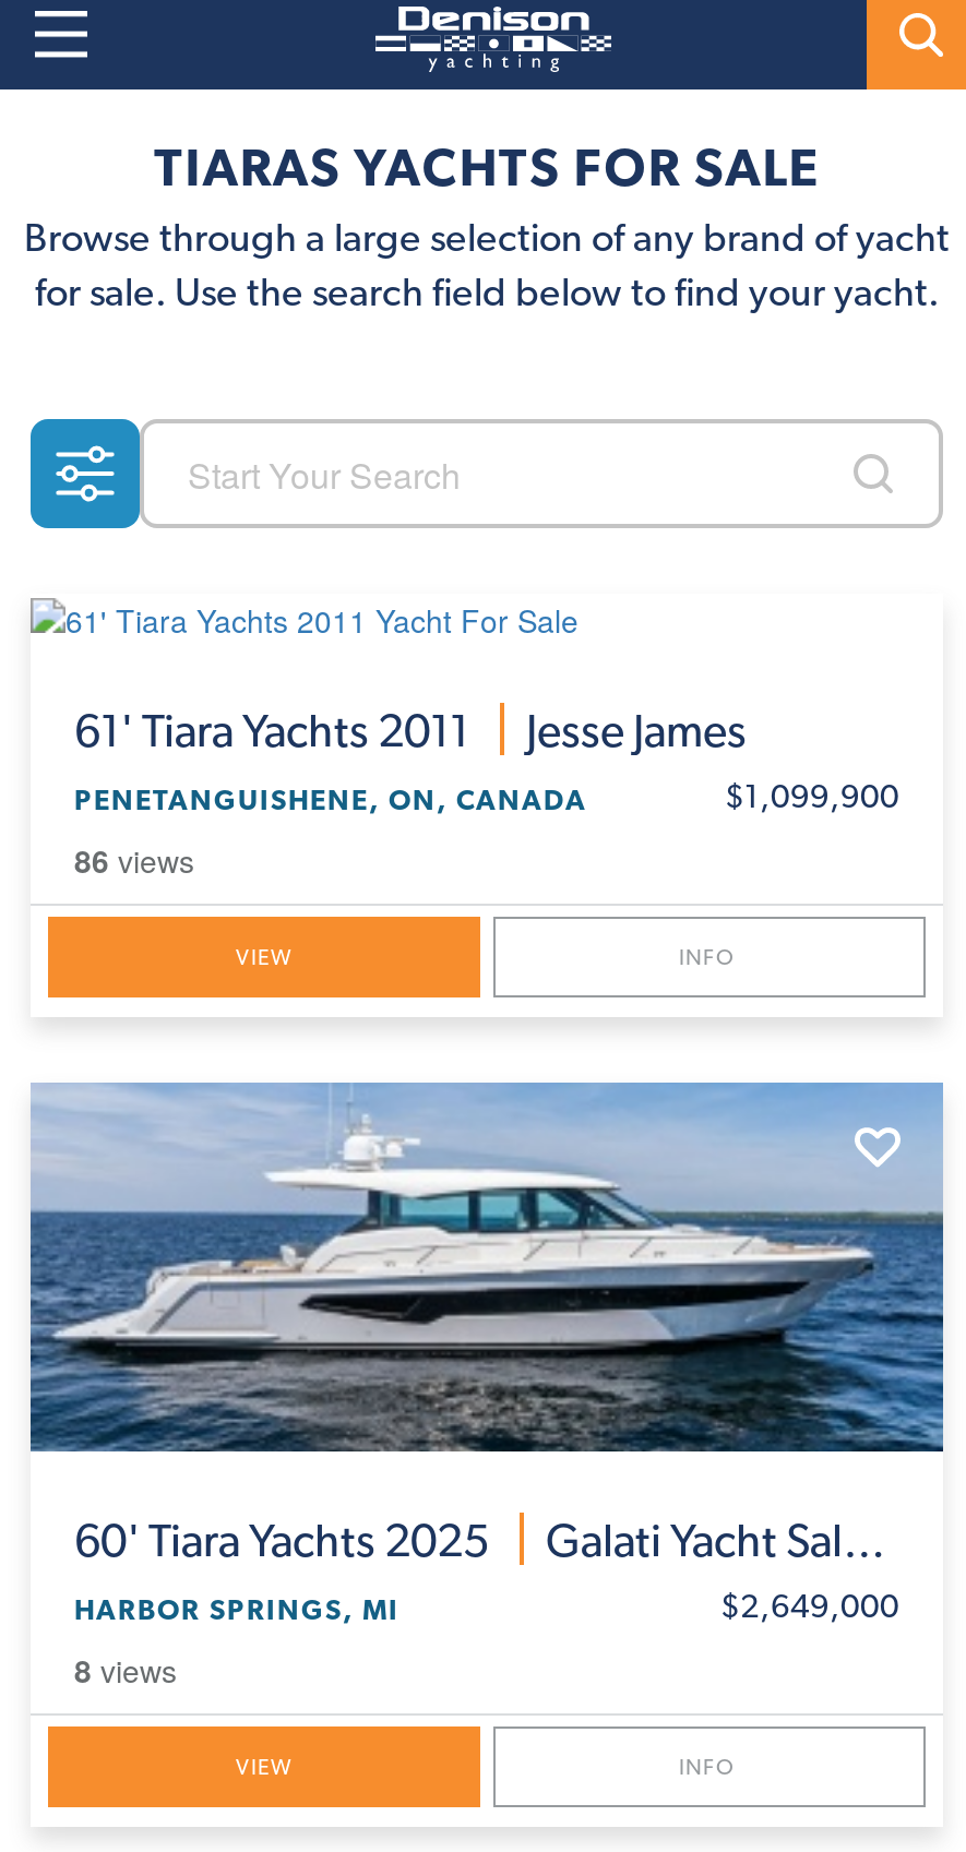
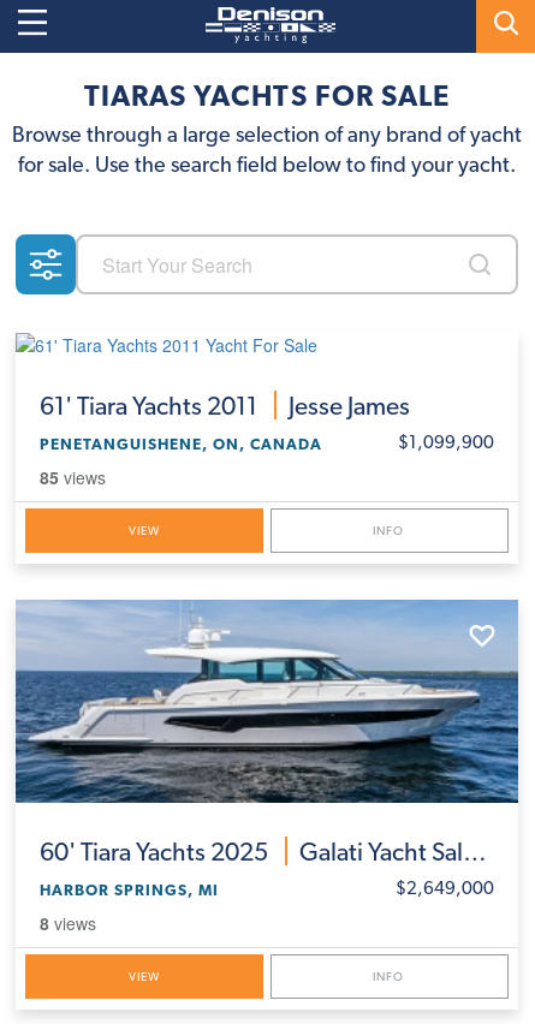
- 86 views
+ 85 views
